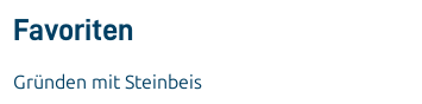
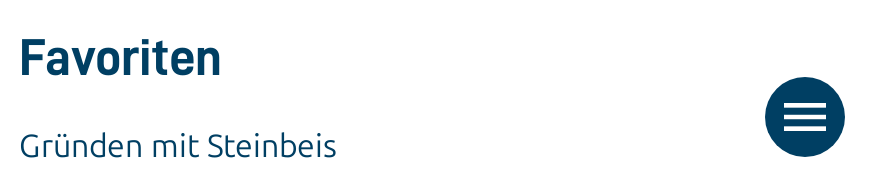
+ [image]
